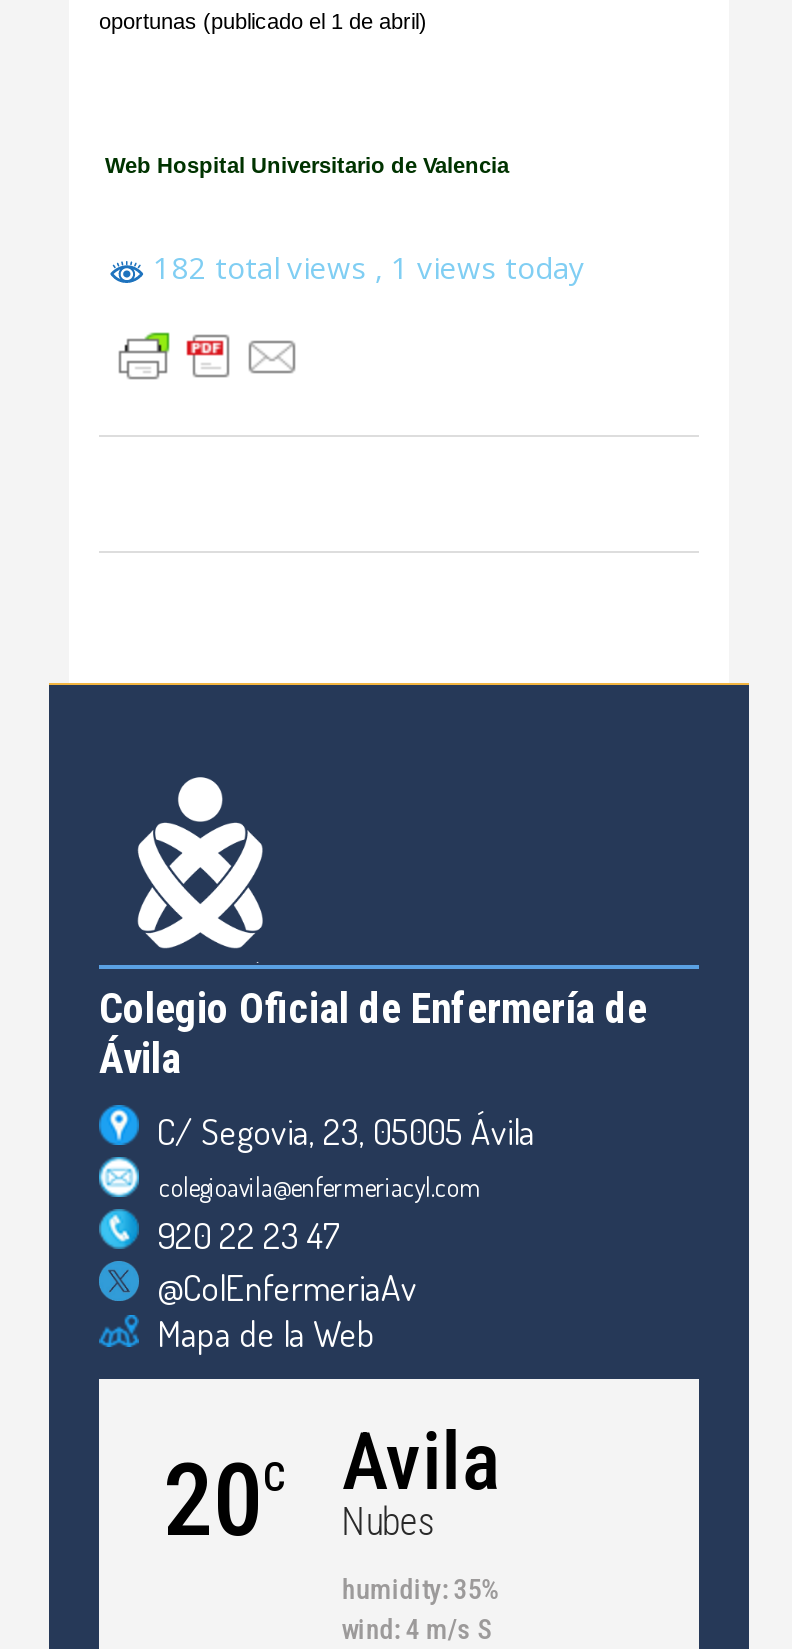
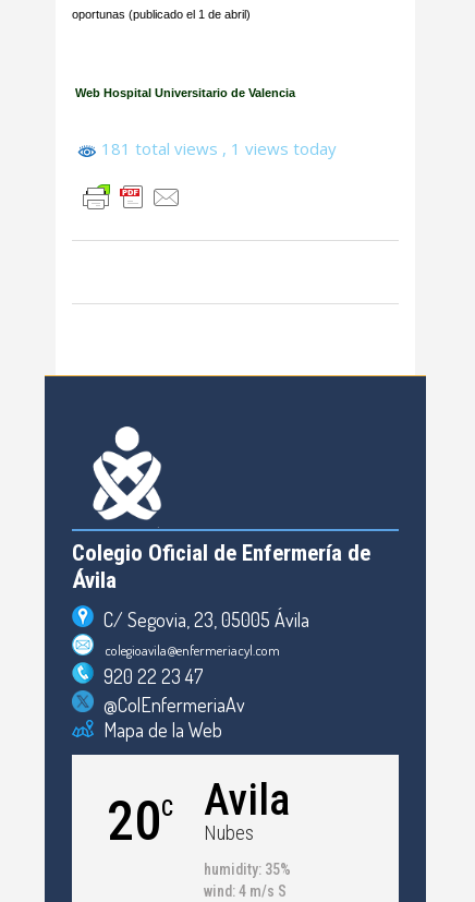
- 182 total views, 1 views today
+ 181 total views, 1 views today
